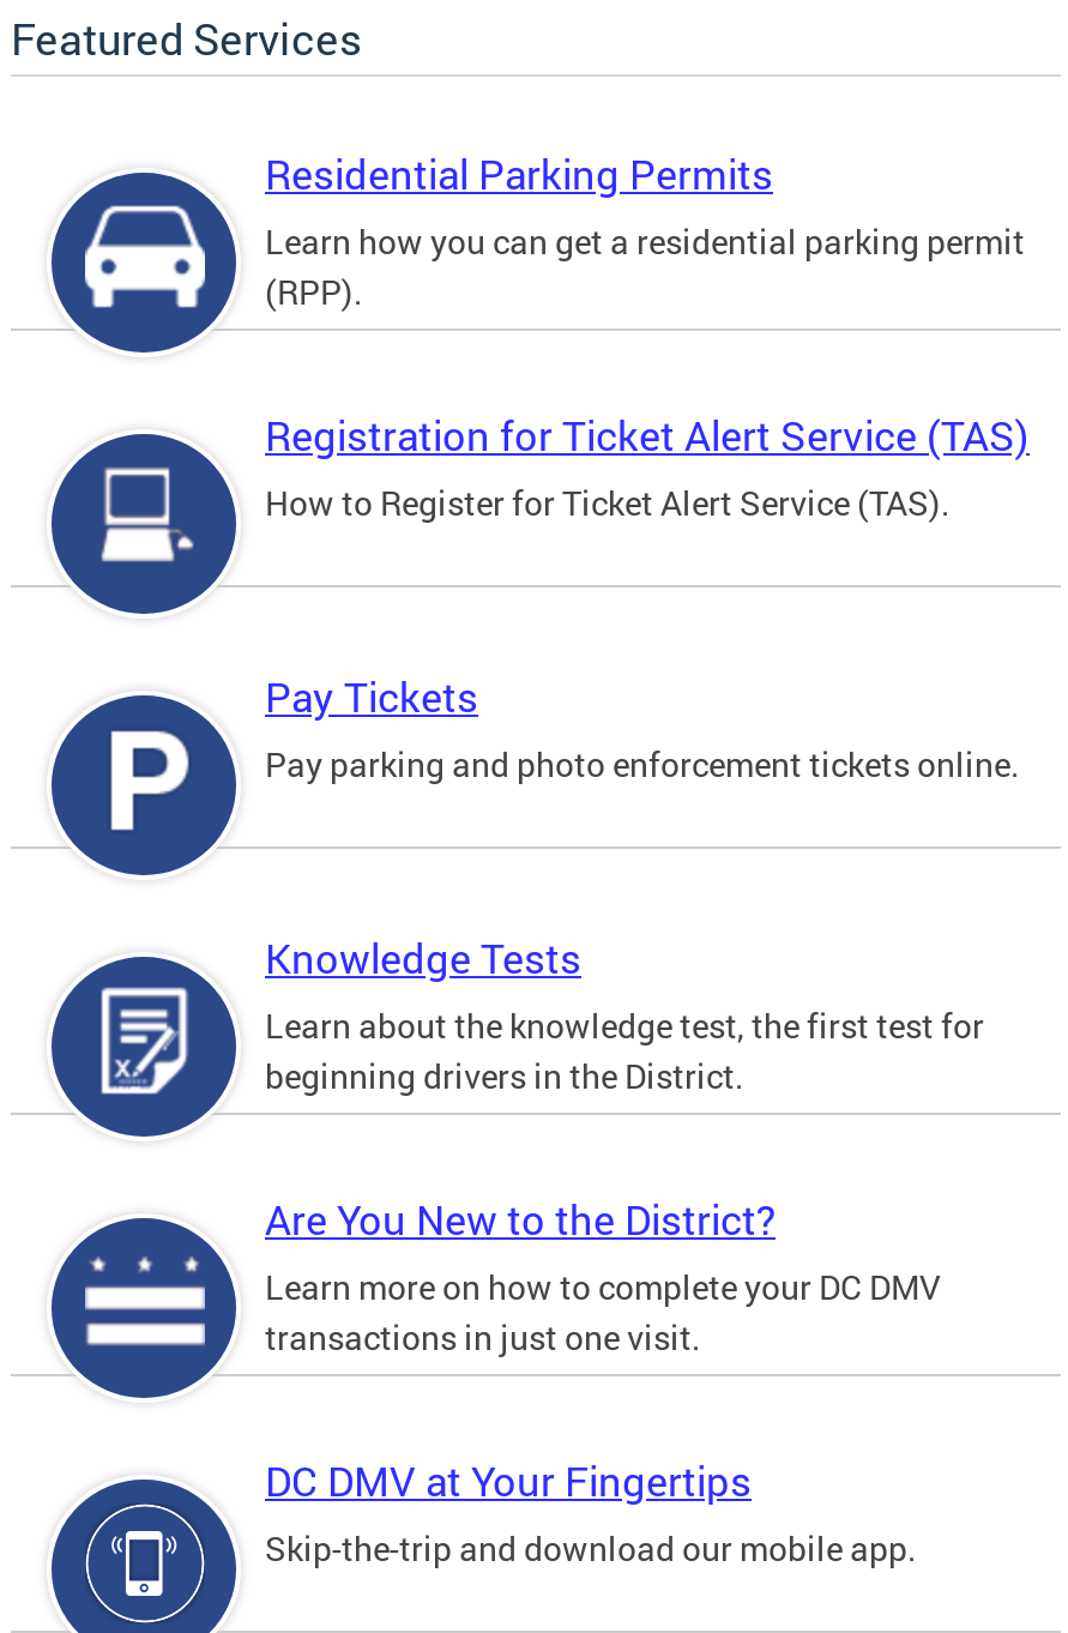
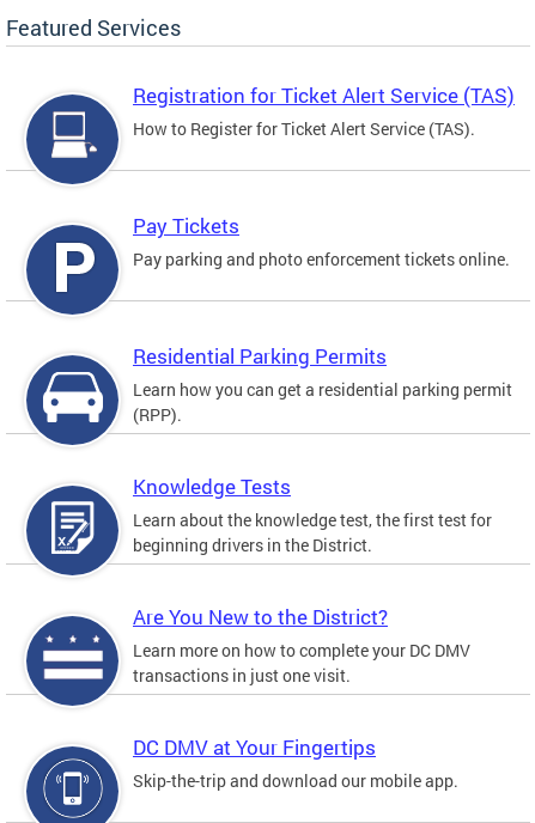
moved down: [image] | Residential Parking Permits | Learn how you can get a residential parking permit | (RPP).

moved up: Registration for Ticket Alert Service (TAS) | How to Register for Ticket Alert Service (TAS). | Pay Tickets | Pay parking and photo enforcement tickets online.
